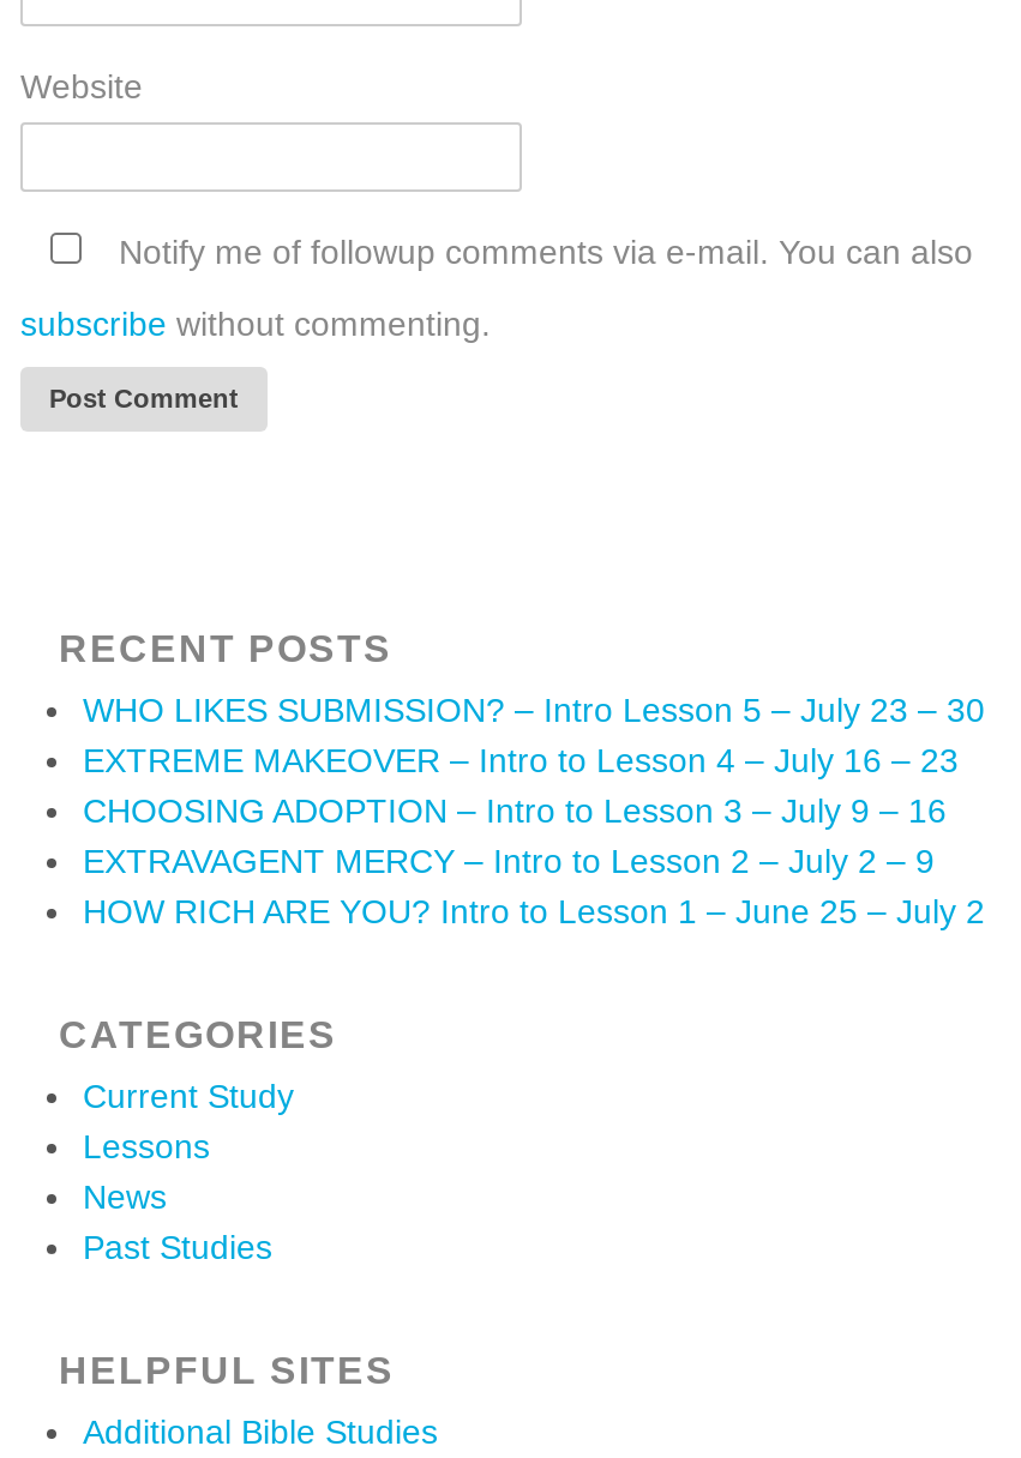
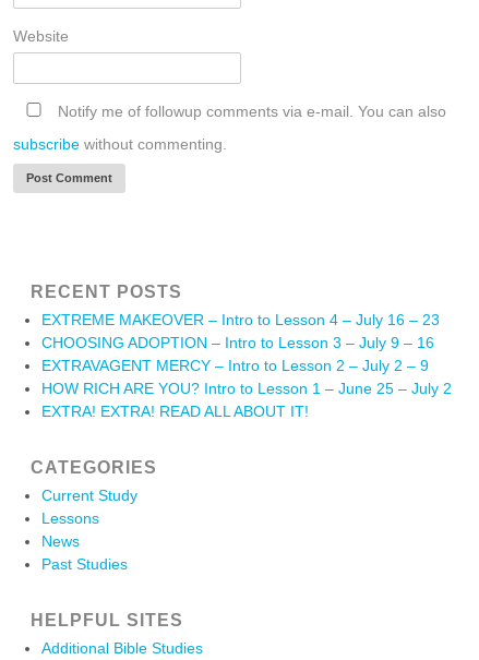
- WHO LIKES SUBMISSION? – Intro Lesson 5 – July 23 – 30

moved up: EXTREME MAKEOVER – Intro to Lesson 4 – July 16 – 23 | CHOOSING ADOPTION – Intro to Lesson 3 – July 9 – 16 | EXTRAVAGENT MERCY – Intro to Lesson 2 – July 2 – 9 | HOW RICH ARE YOU? Intro to Lesson 1 – June 25 – July 2

+ EXTRA! EXTRA! READ ALL ABOUT IT!
